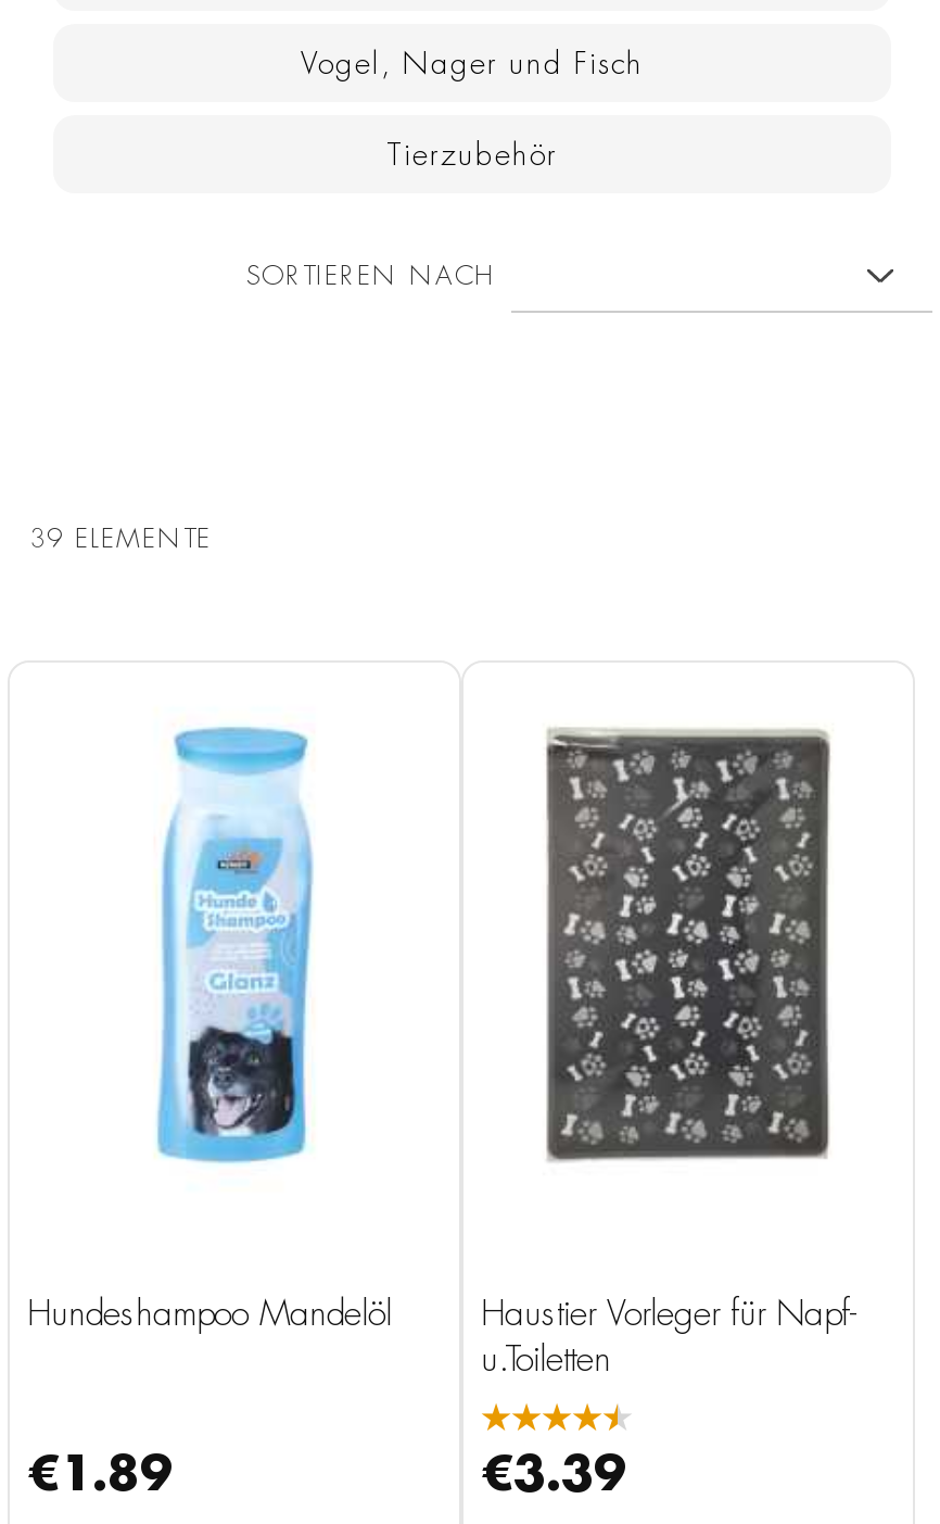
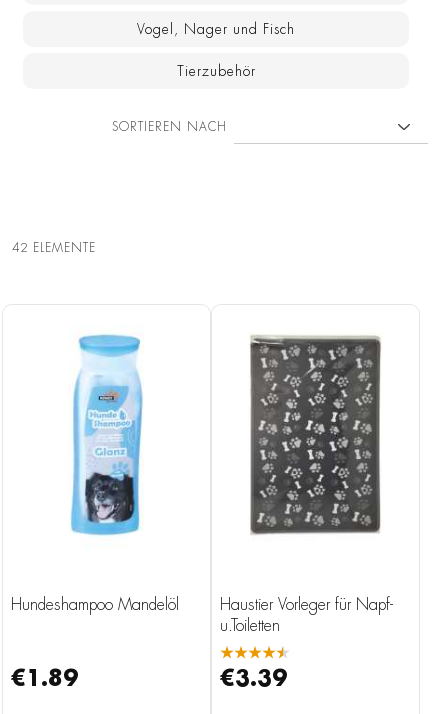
- 39 ELEMENTE
+ 42 ELEMENTE
